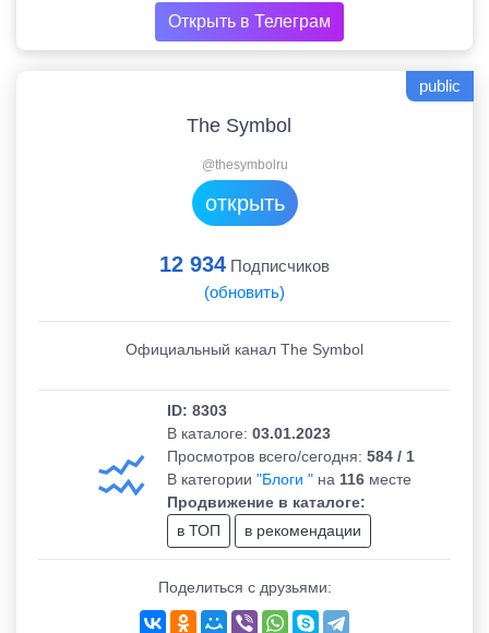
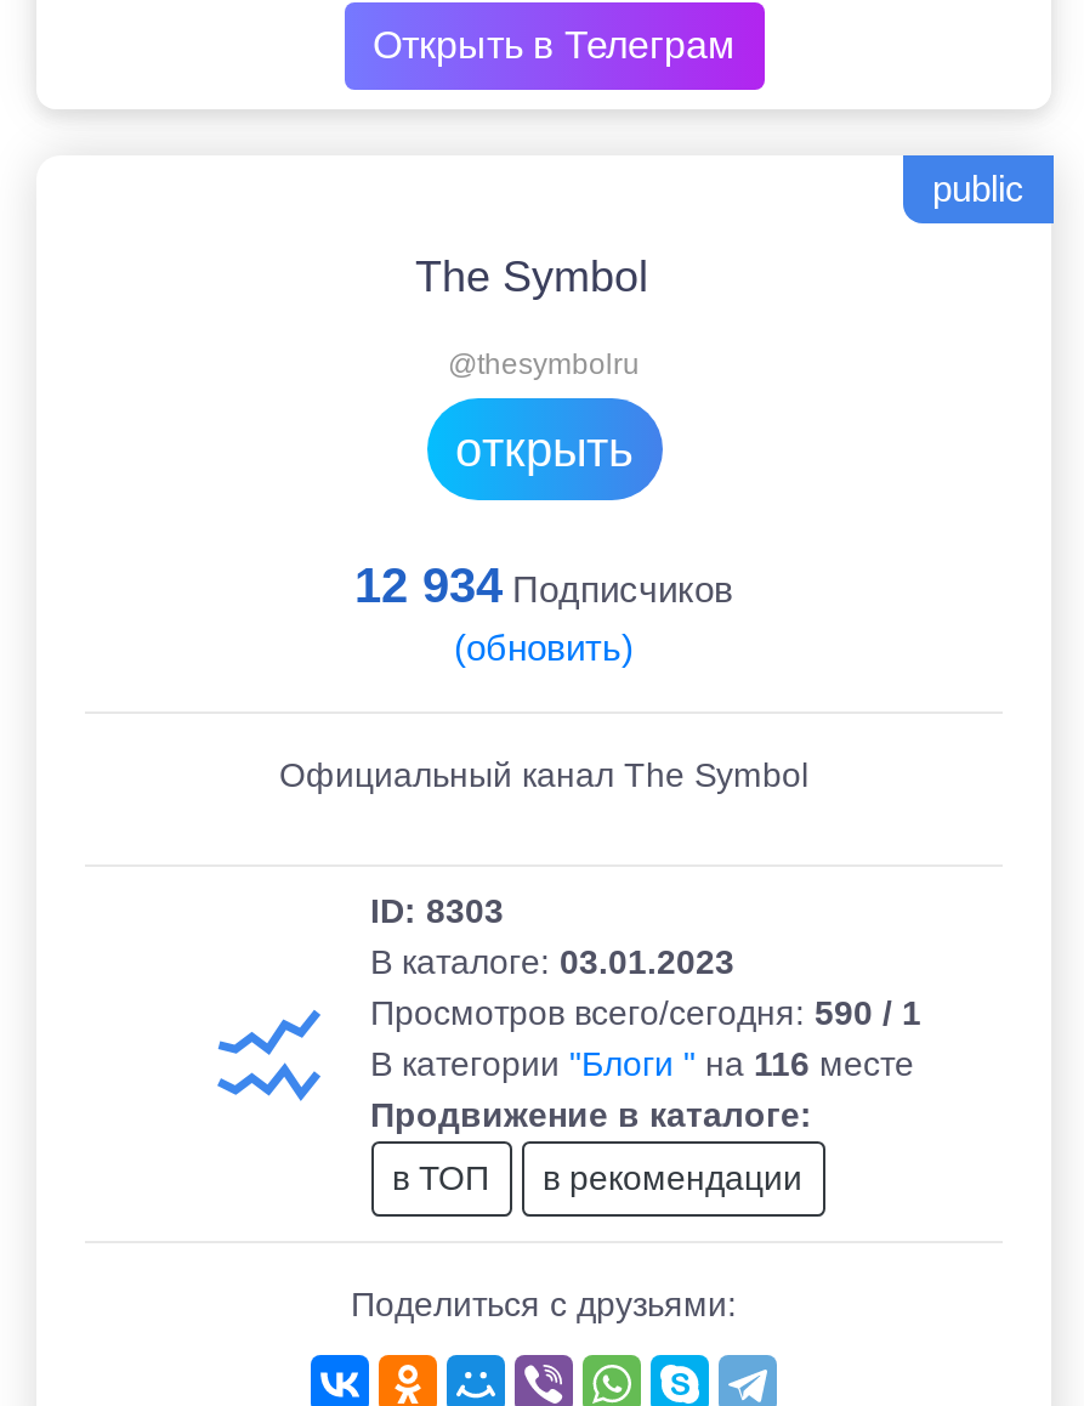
- Просмотров всего/сегодня: 584 / 1
+ Просмотров всего/сегодня: 590 / 1
